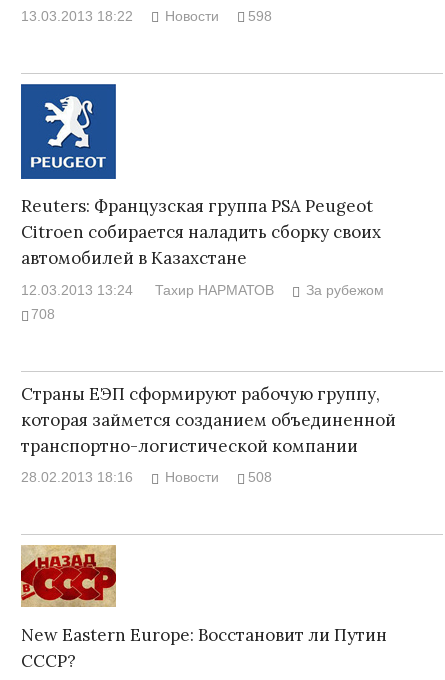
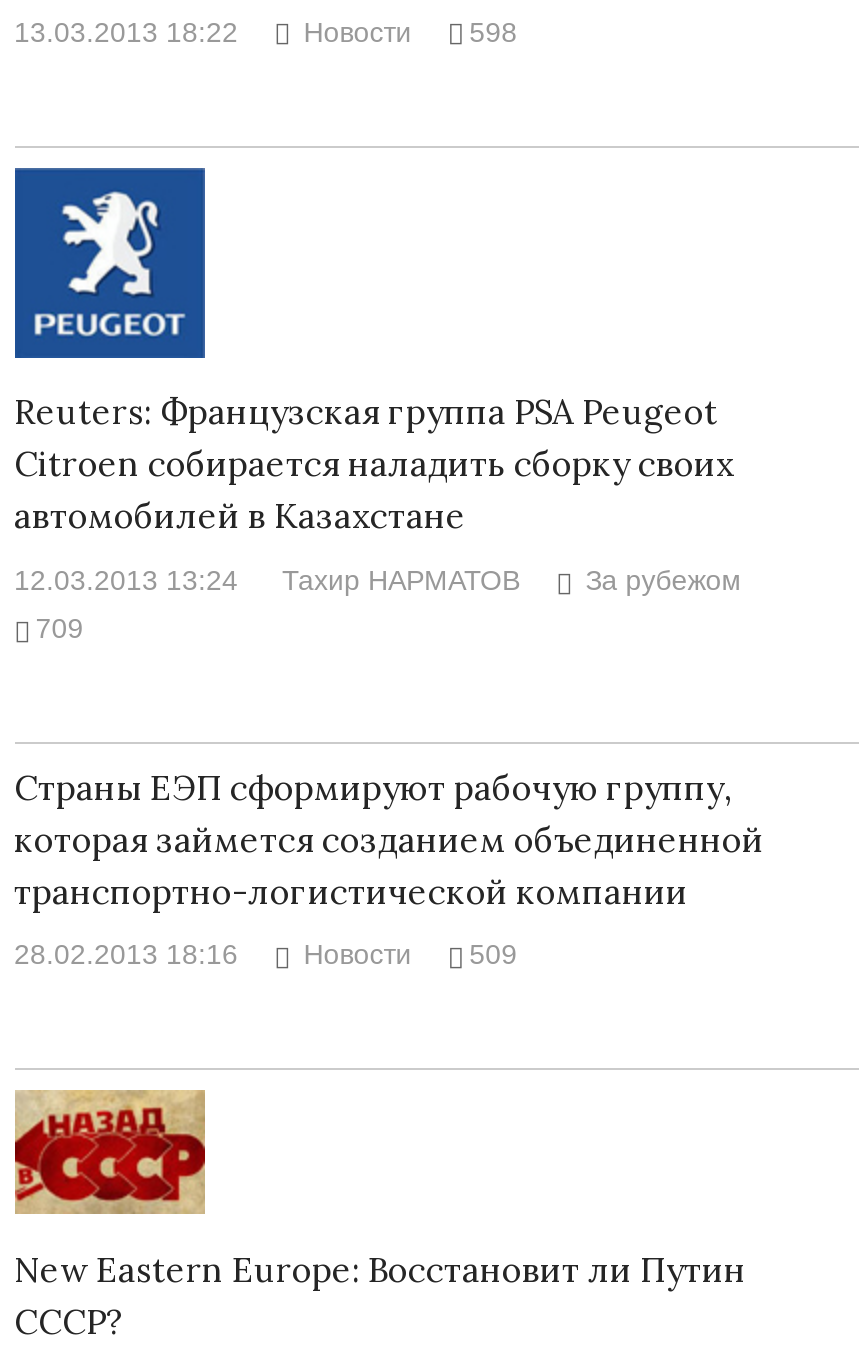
- 708
+ 709

- Новости 508
+ Новости 509
